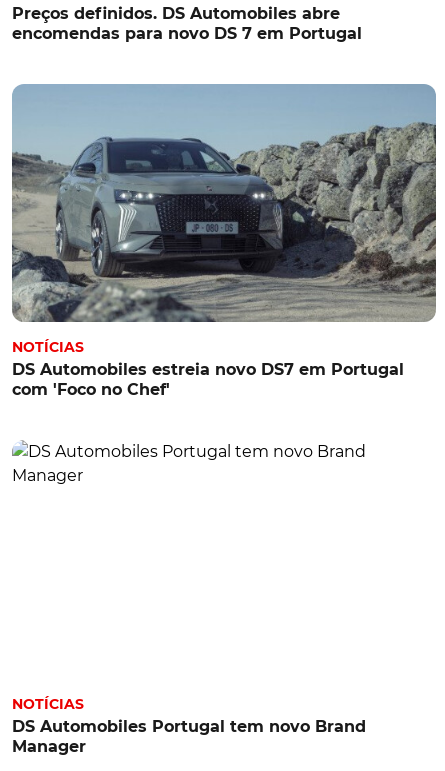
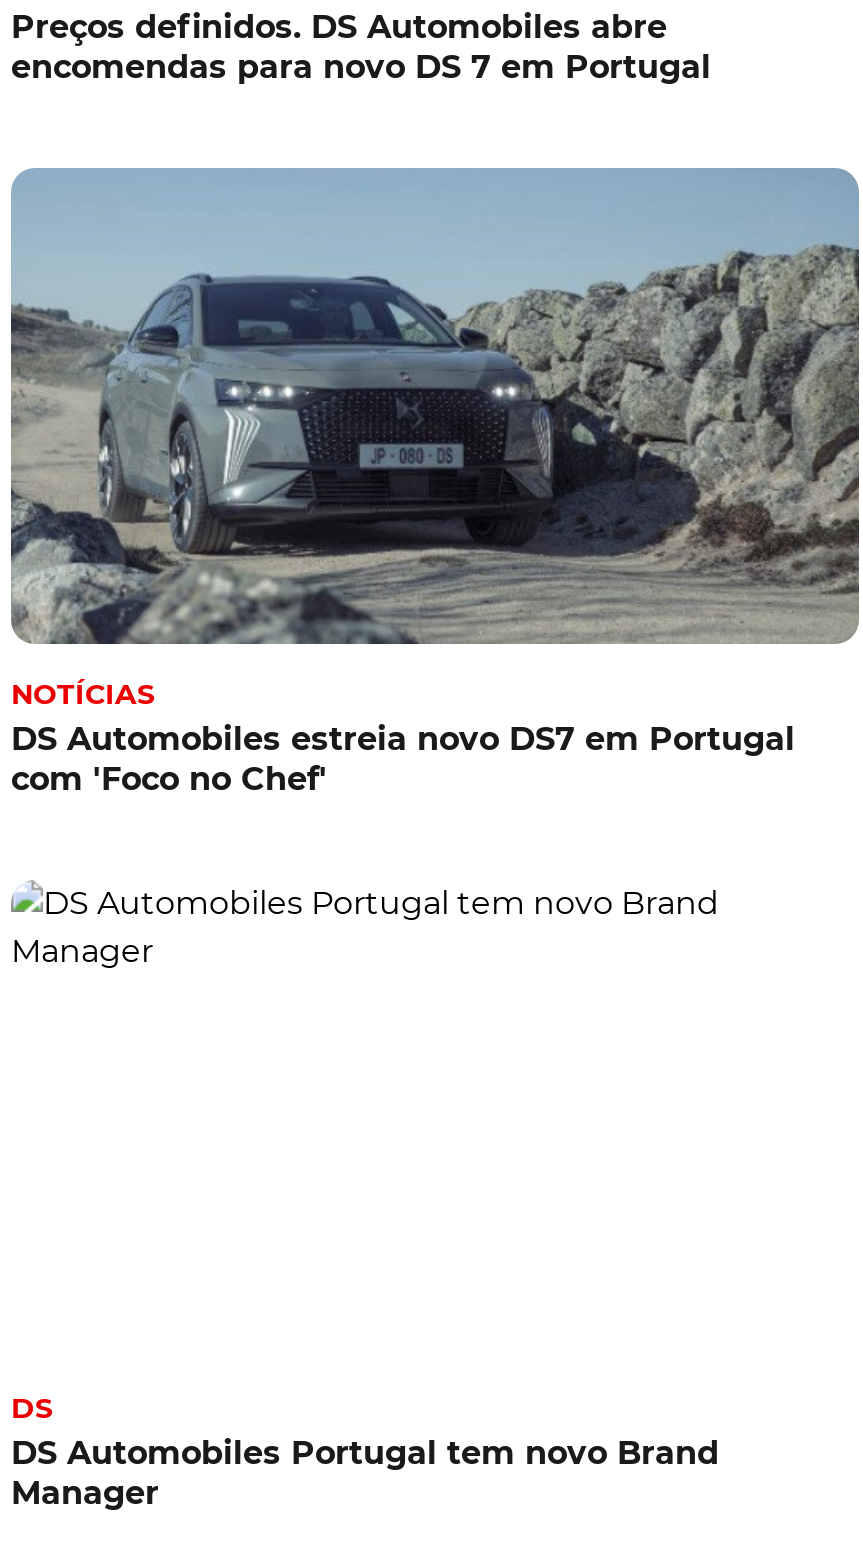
- NOTÍCIAS
+ DS
